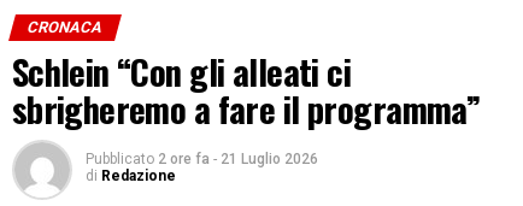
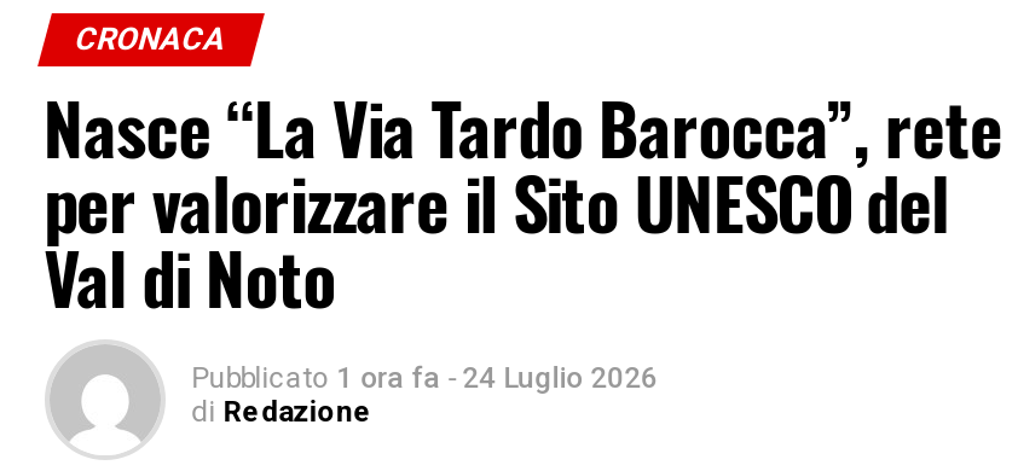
- Schlein “Con gli alleati ci
- sbrigheremo a fare il programma”
- Pubblicato 2 ore fa - 21 Luglio 2026
+ Nasce “La Via Tardo Barocca”, rete
+ per valorizzare il Sito UNESCO del
+ Val di Noto
+ Pubblicato 1 ora fa - 24 Luglio 2026
